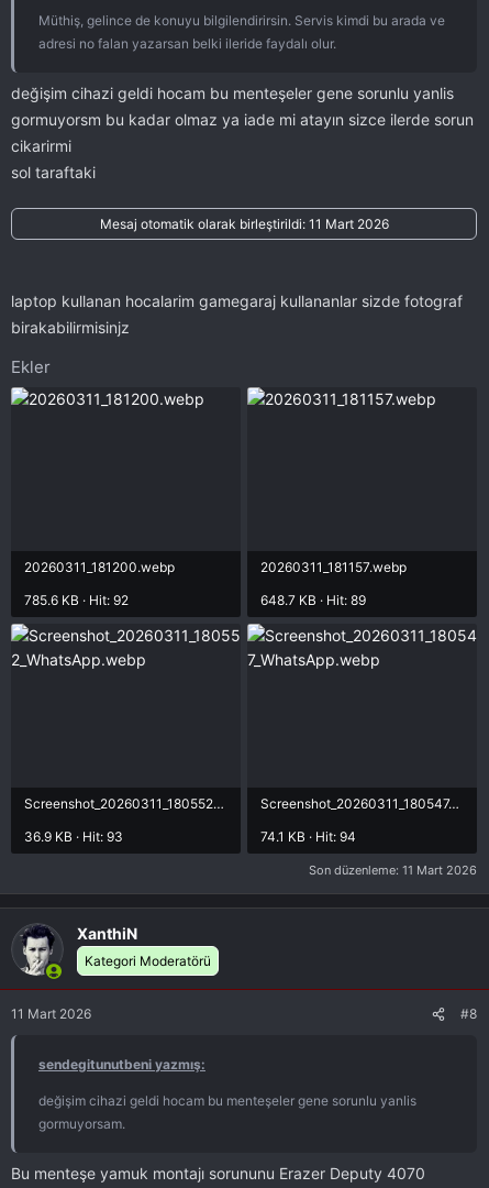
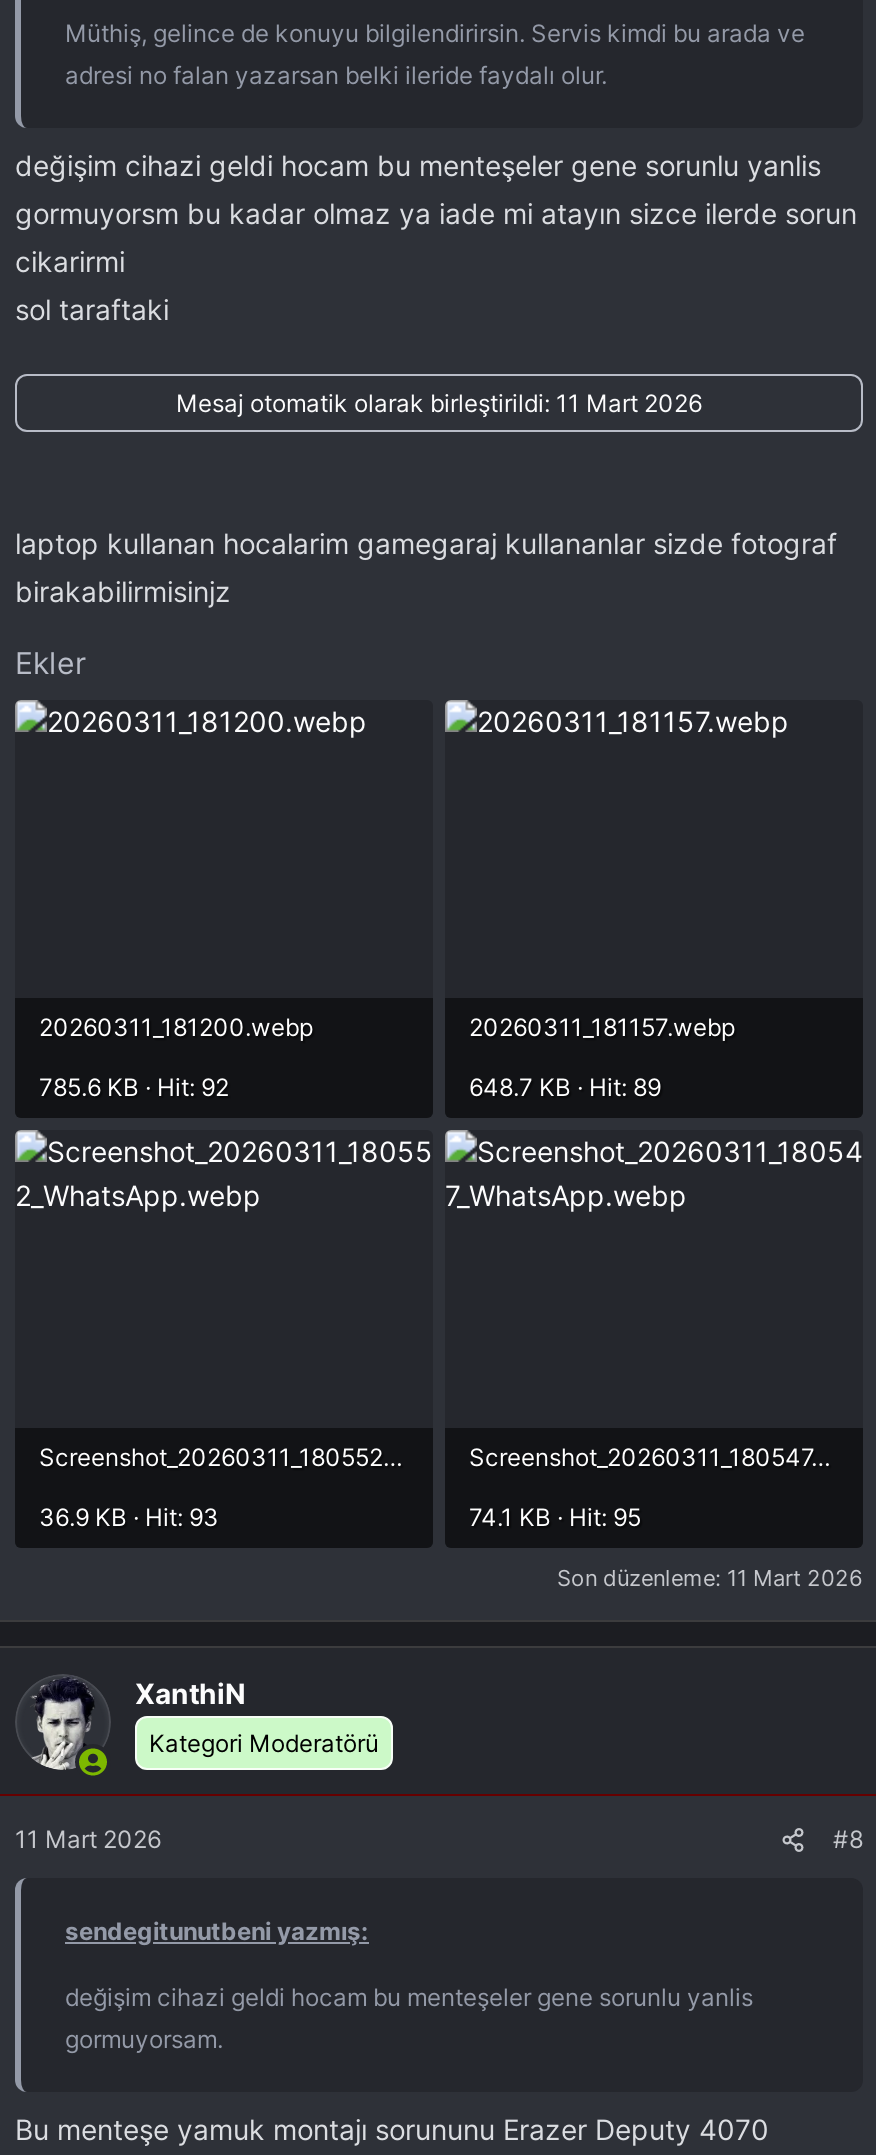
- 74.1 KB · Hit: 94
+ 74.1 KB · Hit: 95
